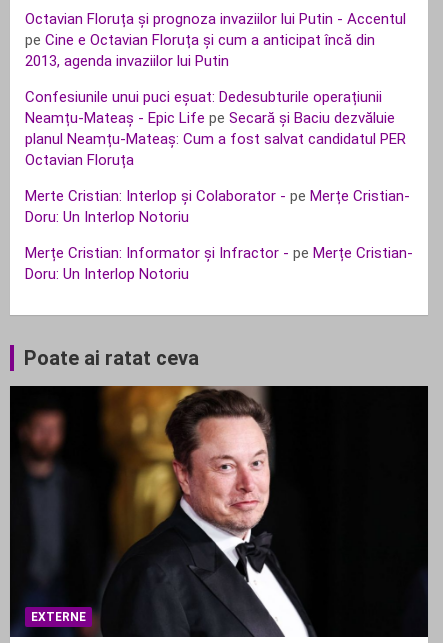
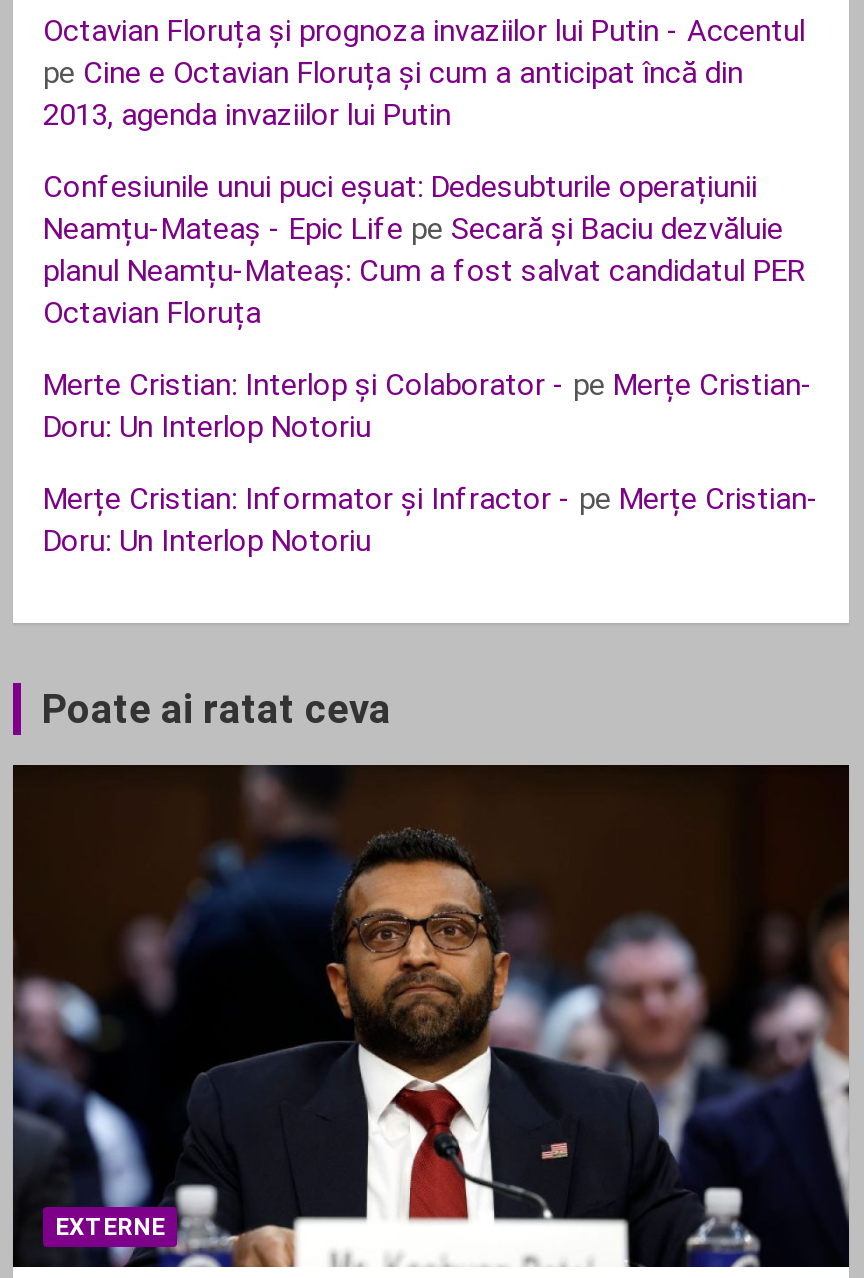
- [image]
+ [image]
